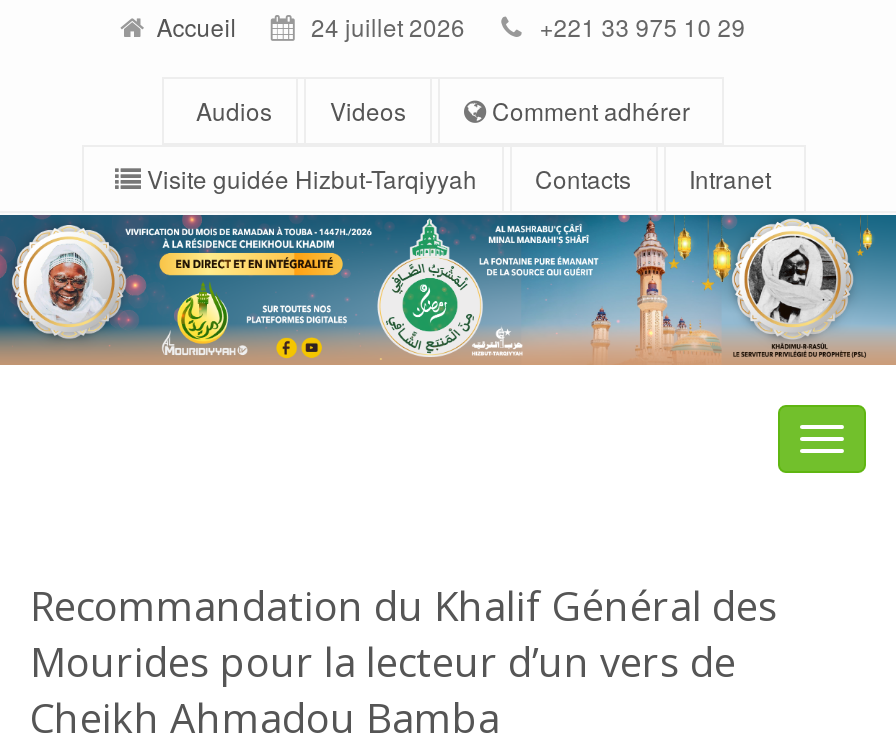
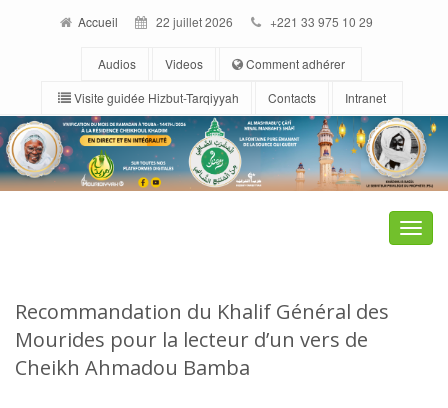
- 24 juillet 2026
+ 22 juillet 2026
